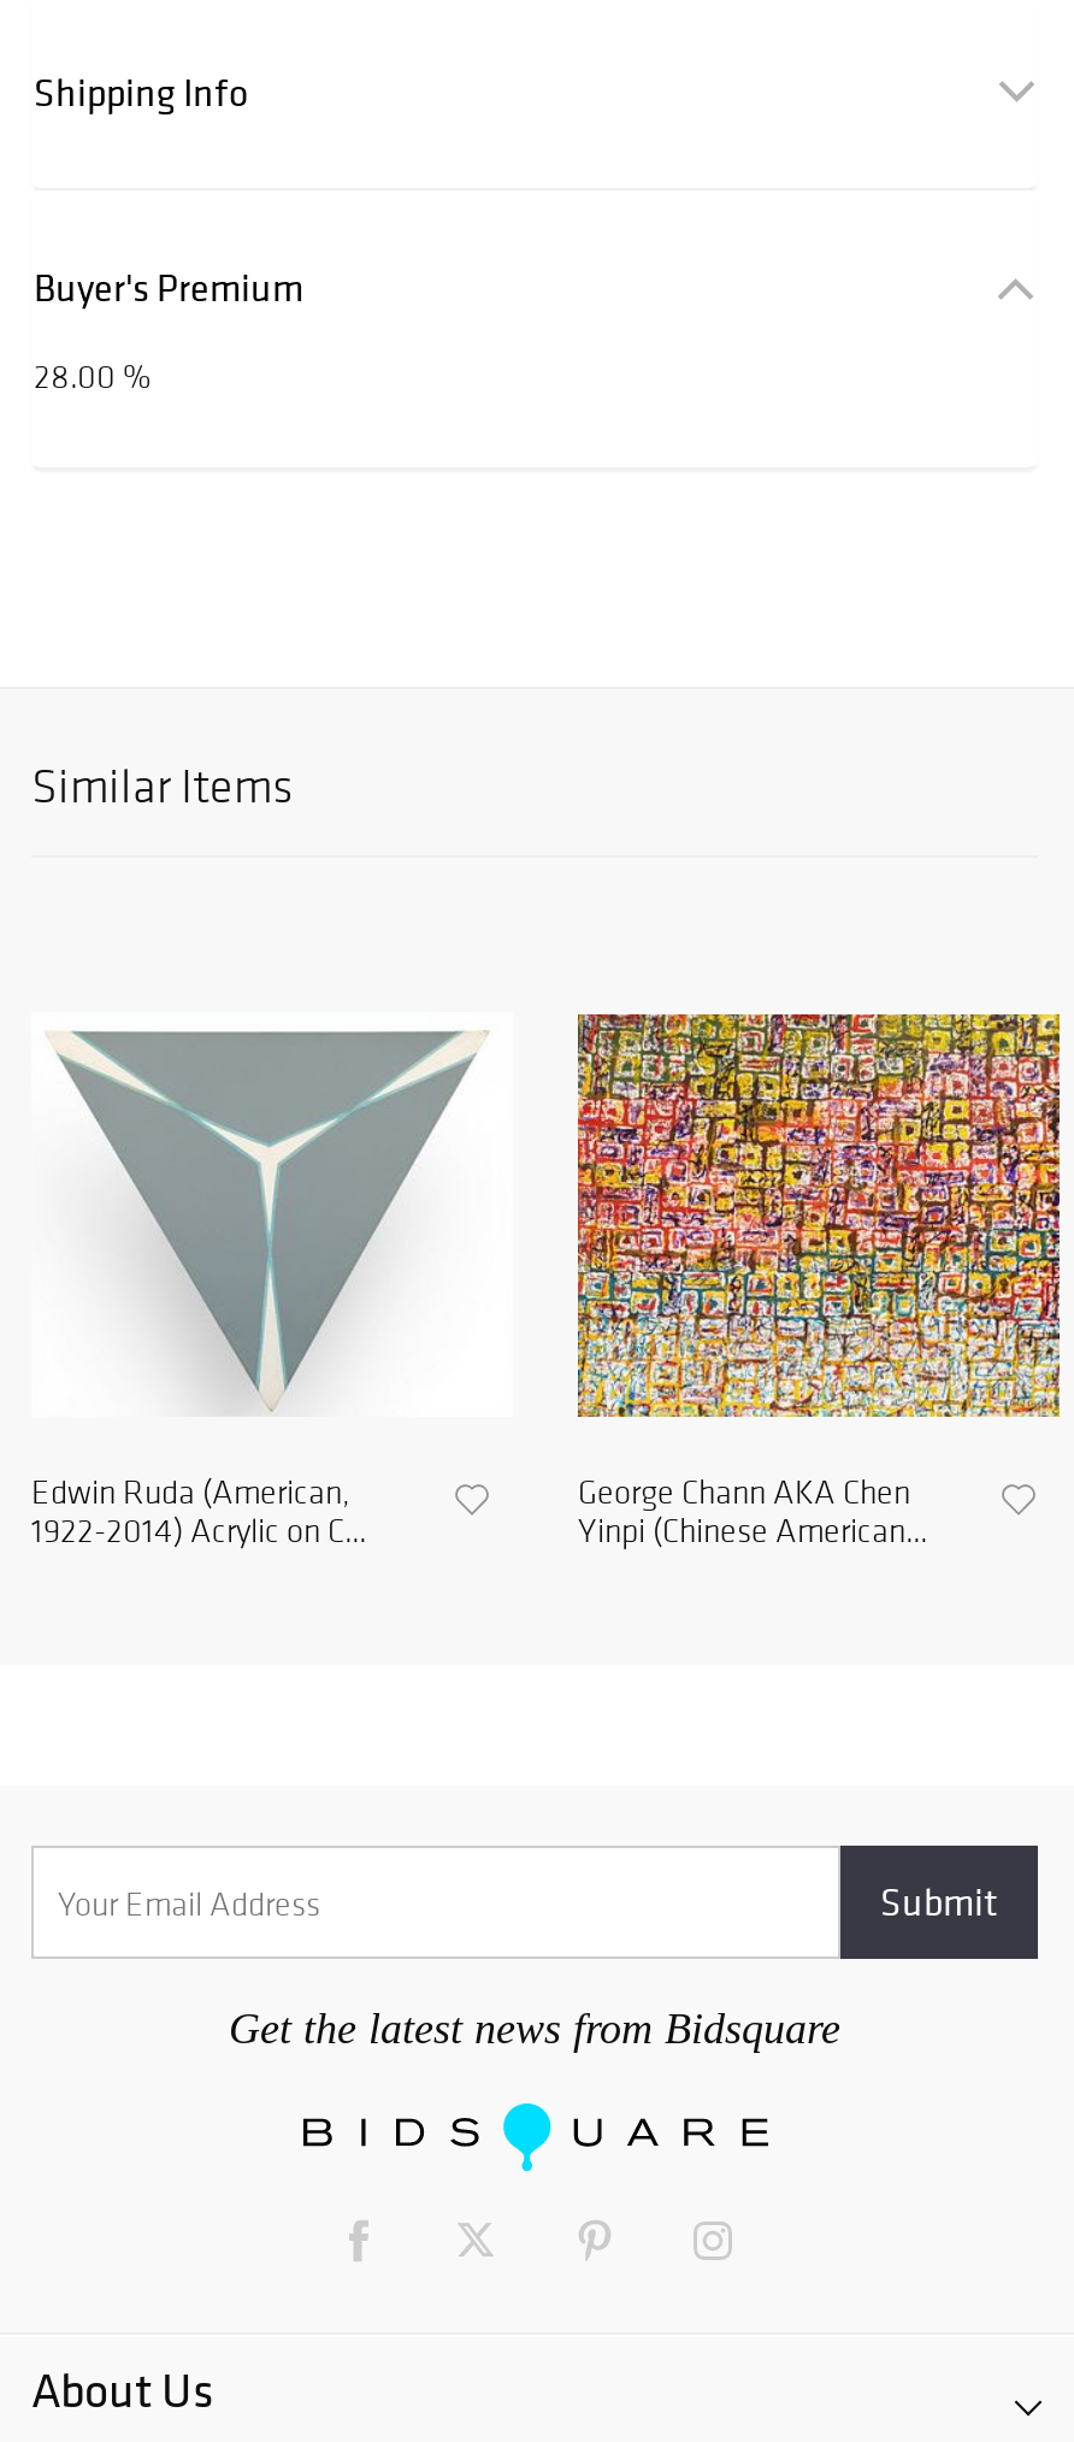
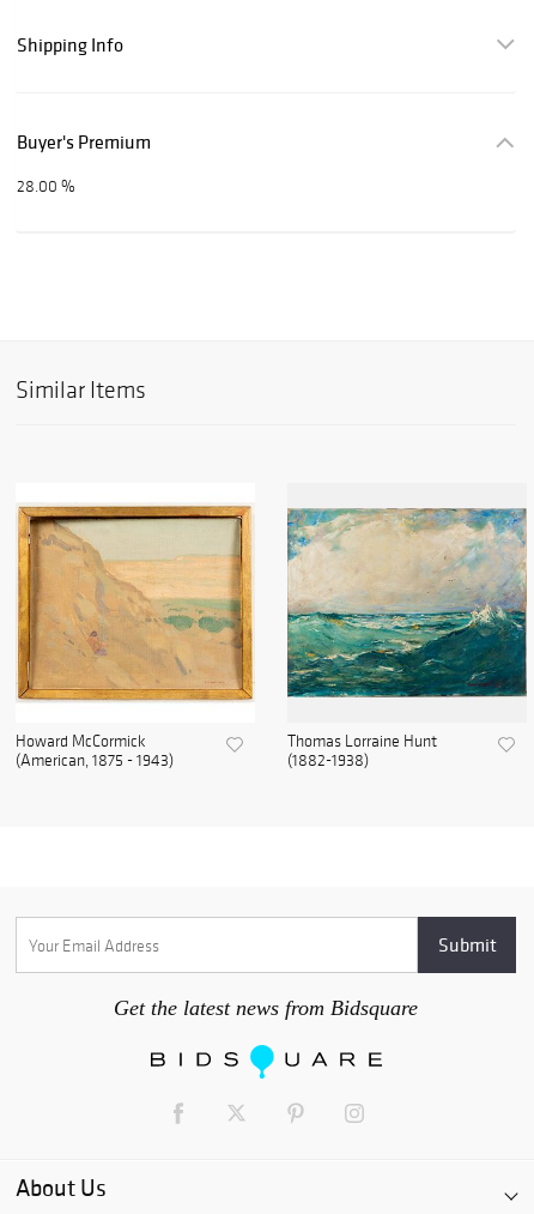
- [image]
- Edwin Ruda (American,
- 1922-2014) Acrylic on C...
+ [image]
+ Howard McCormick
+ (American, 1875 - 1943)

- [image]
- George Chann AKA Chen
- Yinpi (Chinese American...
+ [image]
+ Thomas Lorraine Hunt
+ (1882-1938)
